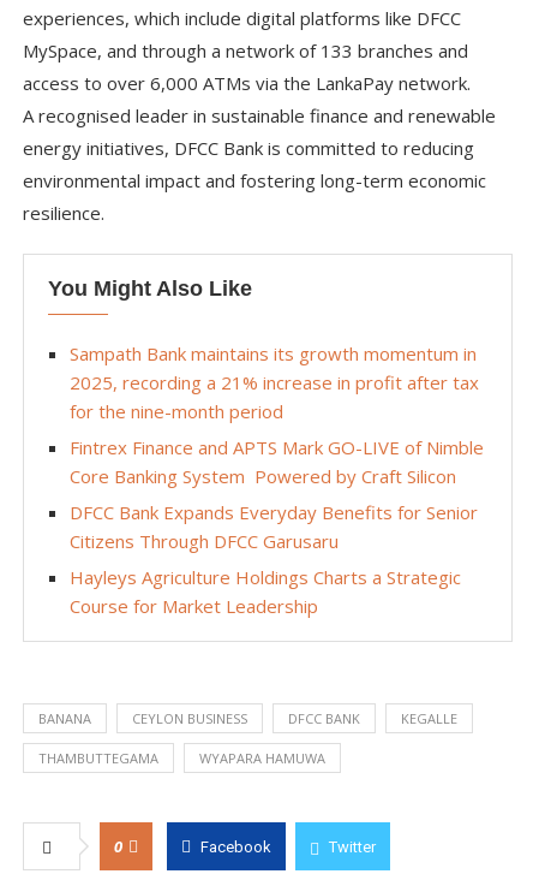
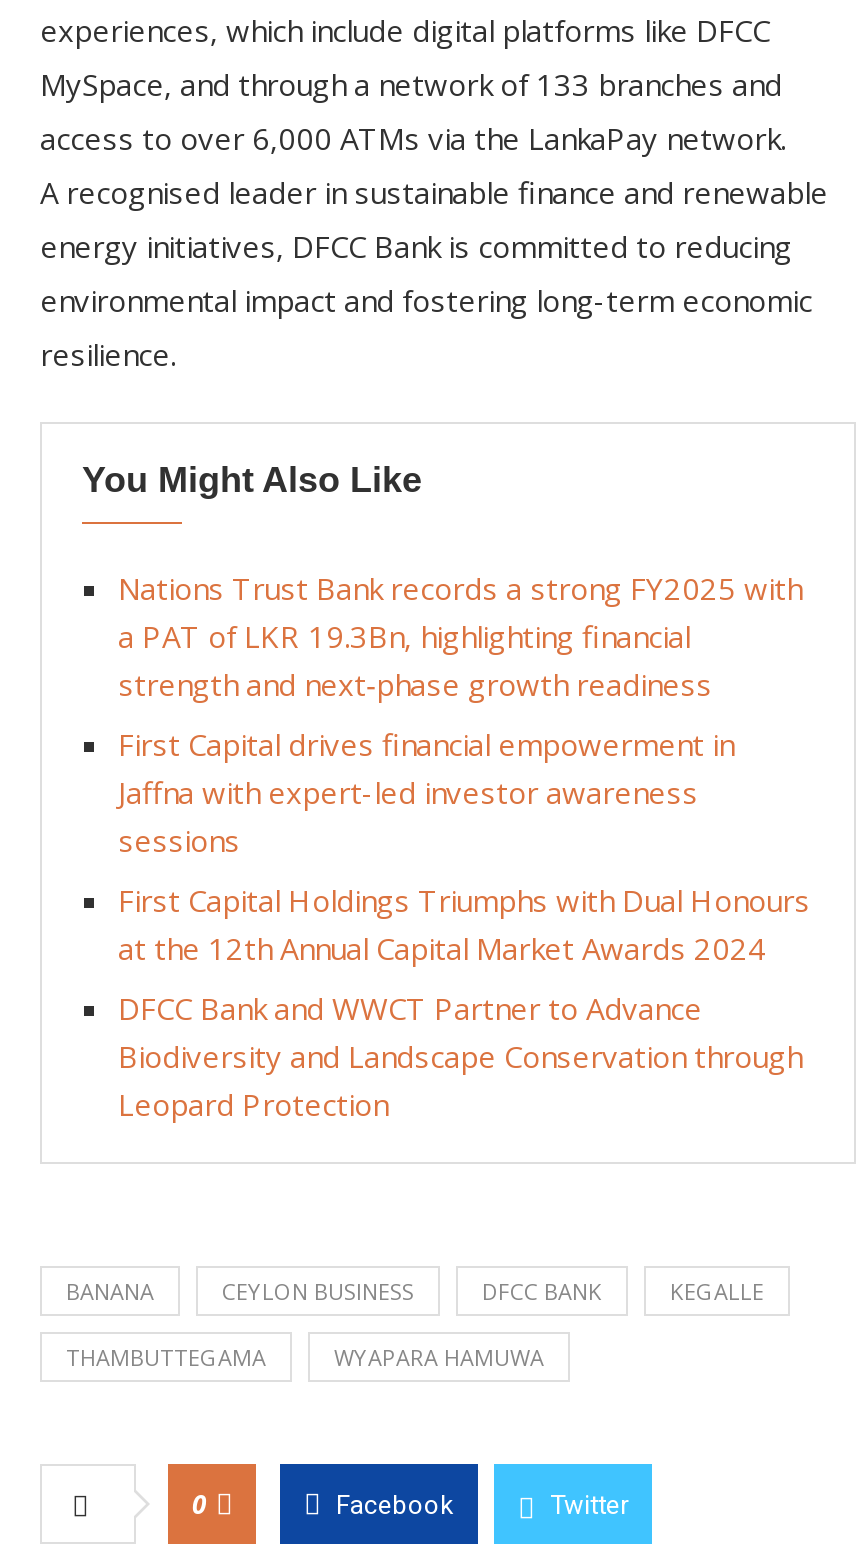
- Sampath Bank maintains its growth momentum in
- 2025, recording a 21% increase in profit after tax
- for the nine-month period
+ Nations Trust Bank records a strong FY2025 with
+ a PAT of LKR 19.3Bn, highlighting financial
+ strength and next‑phase growth readiness

- Fintrex Finance and APTS Mark GO-LIVE of Nimble
- Core Banking System Powered by Craft Silicon
+ First Capital drives financial empowerment in
+ Jaffna with expert-led investor awareness
+ sessions

- DFCC Bank Expands Everyday Benefits for Senior
- Citizens Through DFCC Garusaru
+ First Capital Holdings Triumphs with Dual Honours
+ at the 12th Annual Capital Market Awards 2024

- Hayleys Agriculture Holdings Charts a Strategic
- Course for Market Leadership
+ DFCC Bank and WWCT Partner to Advance
+ Biodiversity and Landscape Conservation through
+ Leopard Protection
